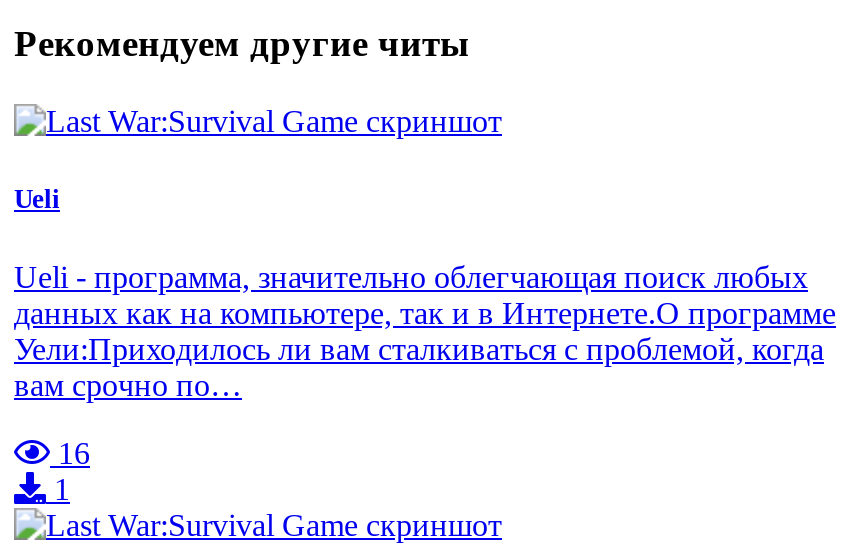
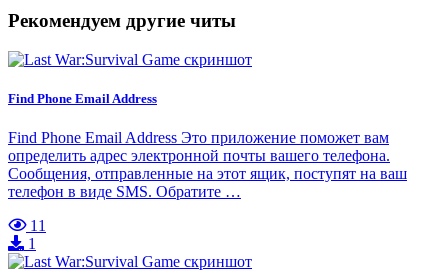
- Ueli
+ Find Phone Email Address

- Ueli - программа, значительно облегчающая поиск любых
- данных как на компьютере, так и в Интернете.О программе
- Уели:Приходилось ли вам сталкиваться с проблемой, когда
- вам срочно по…
+ Find Phone Email Address Это приложение поможет вам
+ определить адрес электронной почты вашего телефона.
+ Сообщения, отправленные на этот ящик, поступят на ваш
+ телефон в виде SMS. Обратите …

- 16
+ 11
